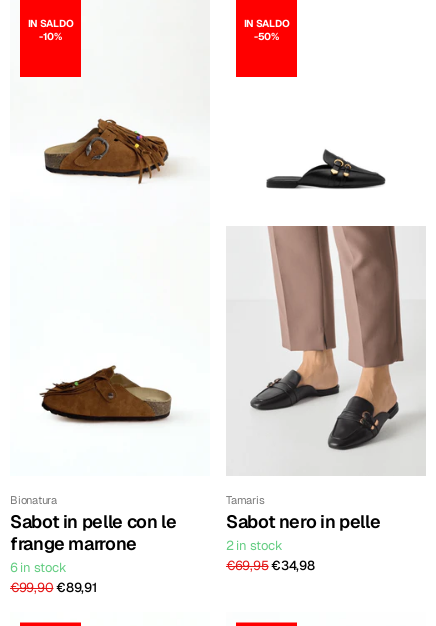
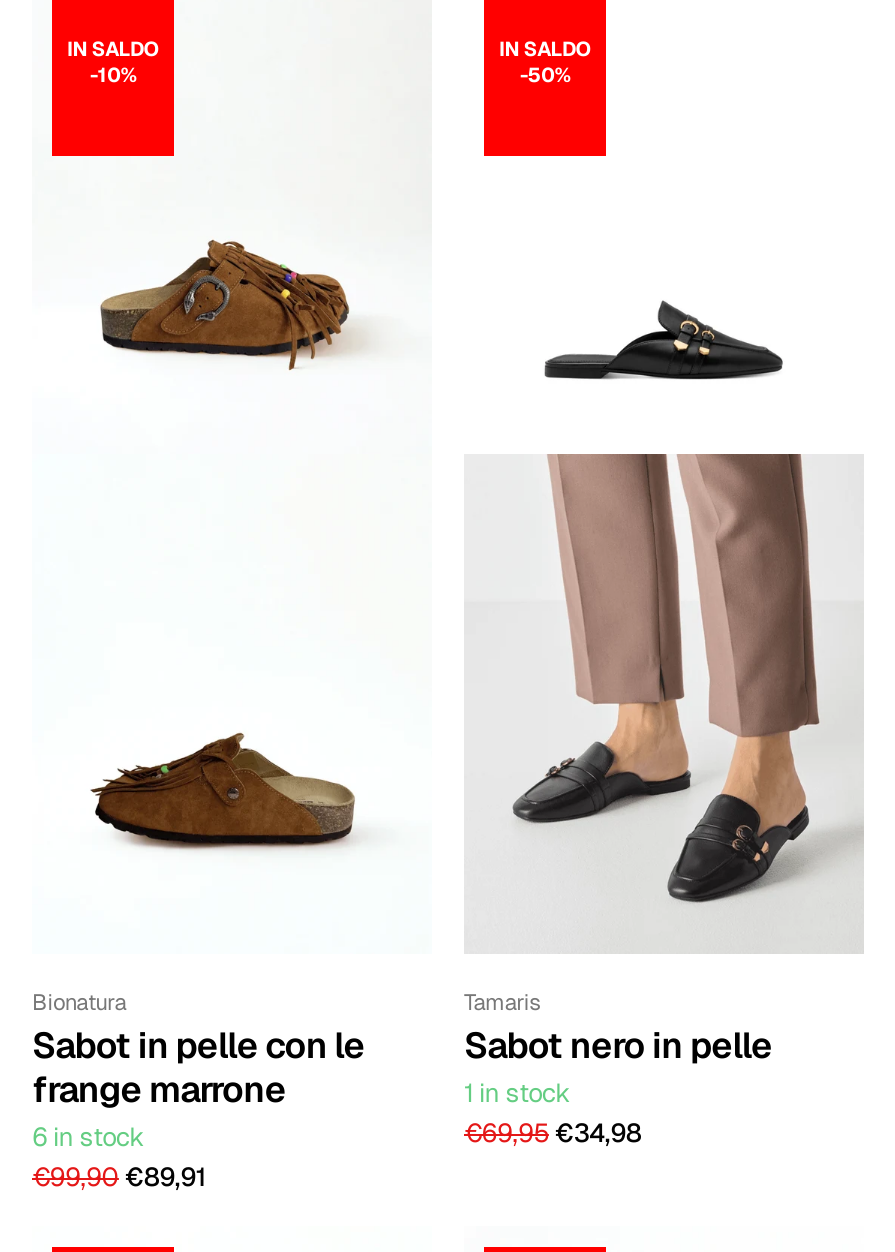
- 2 in stock
+ 1 in stock
